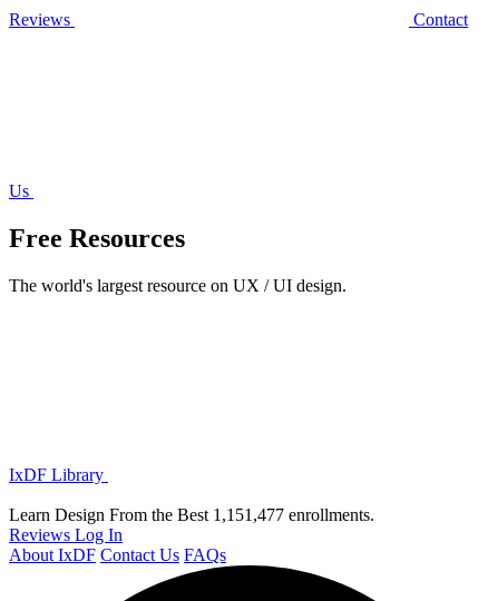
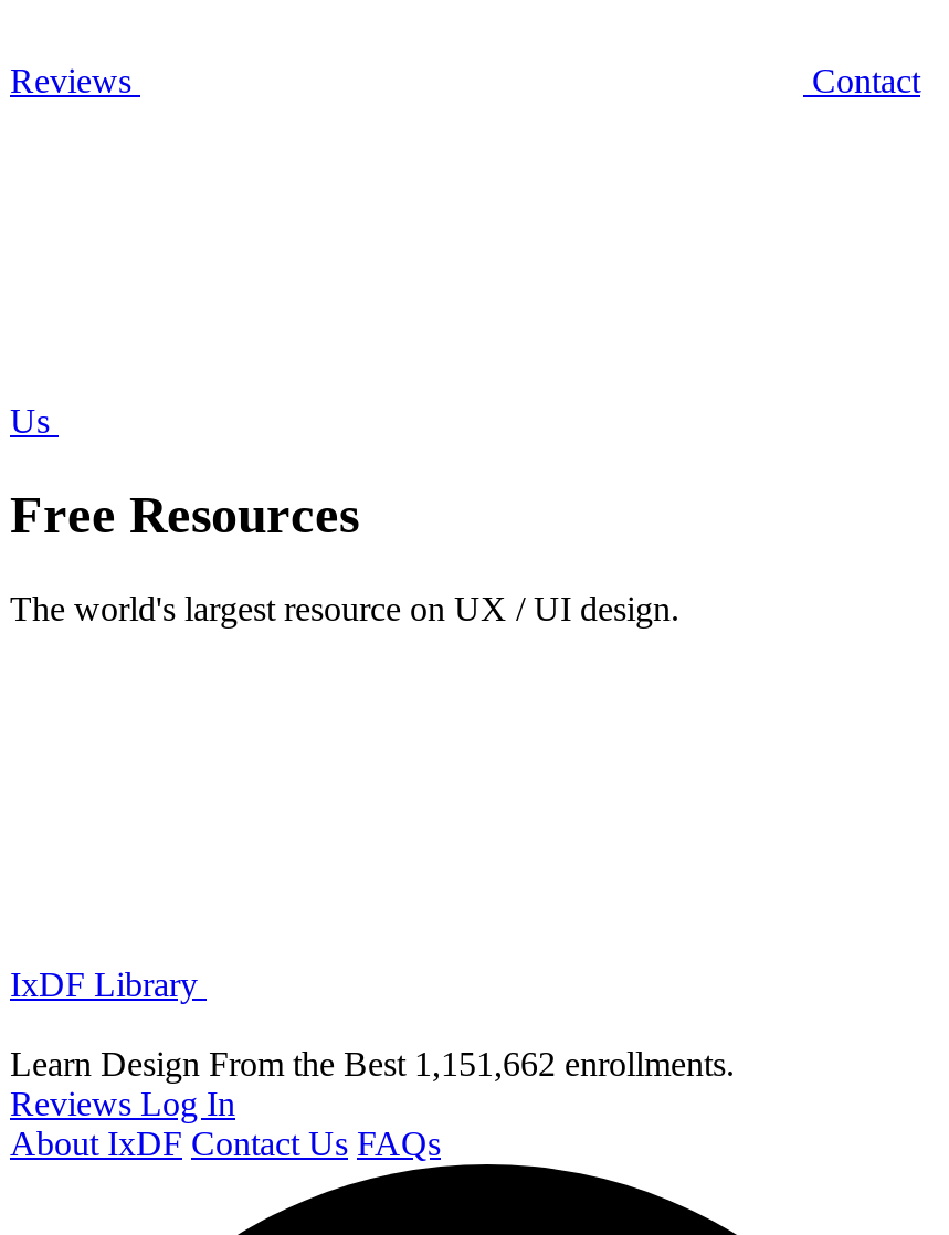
- Learn Design From the Best 1,151,477 enrollments.
+ Learn Design From the Best 1,151,662 enrollments.
